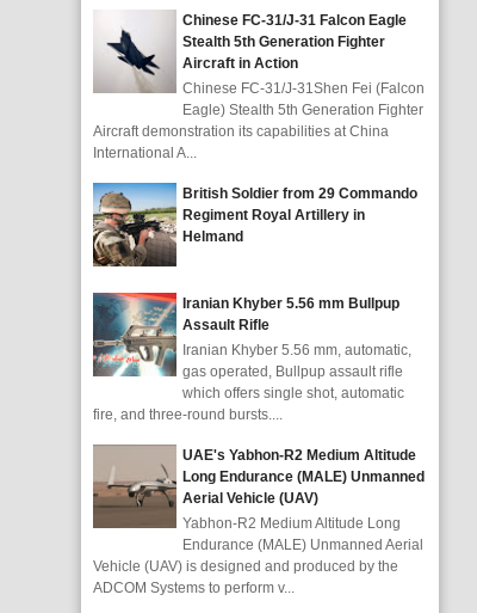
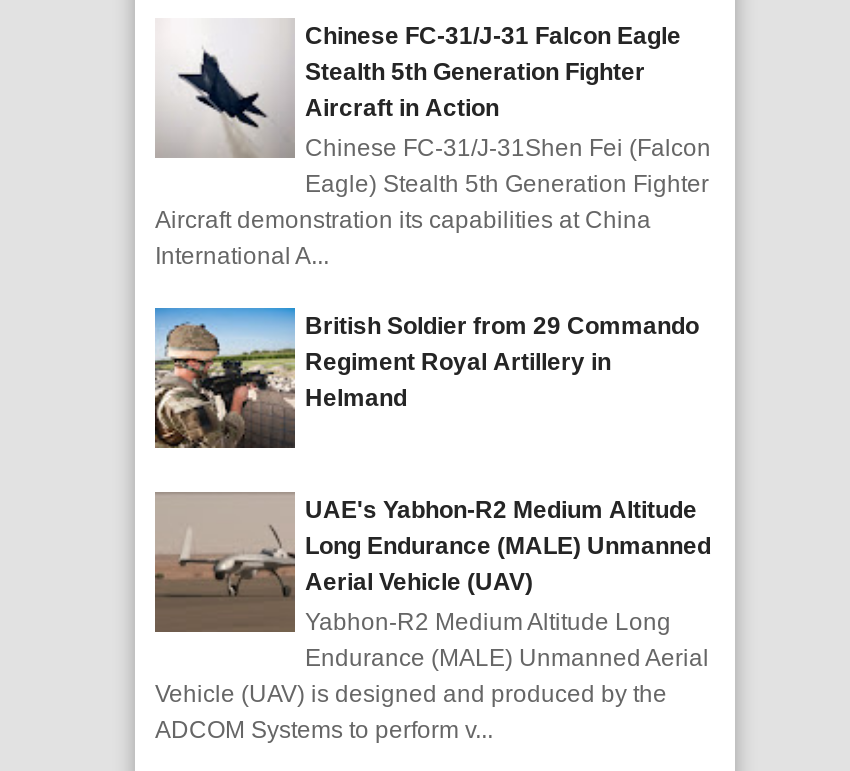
- [image]
- Iranian Khyber 5.56 mm Bullpup
- Assault Rifle
- Iranian Khyber 5.56 mm, automatic,
- gas operated, Bullpup assault rifle
- which offers single shot, automatic
- fire, and three-round bursts....
